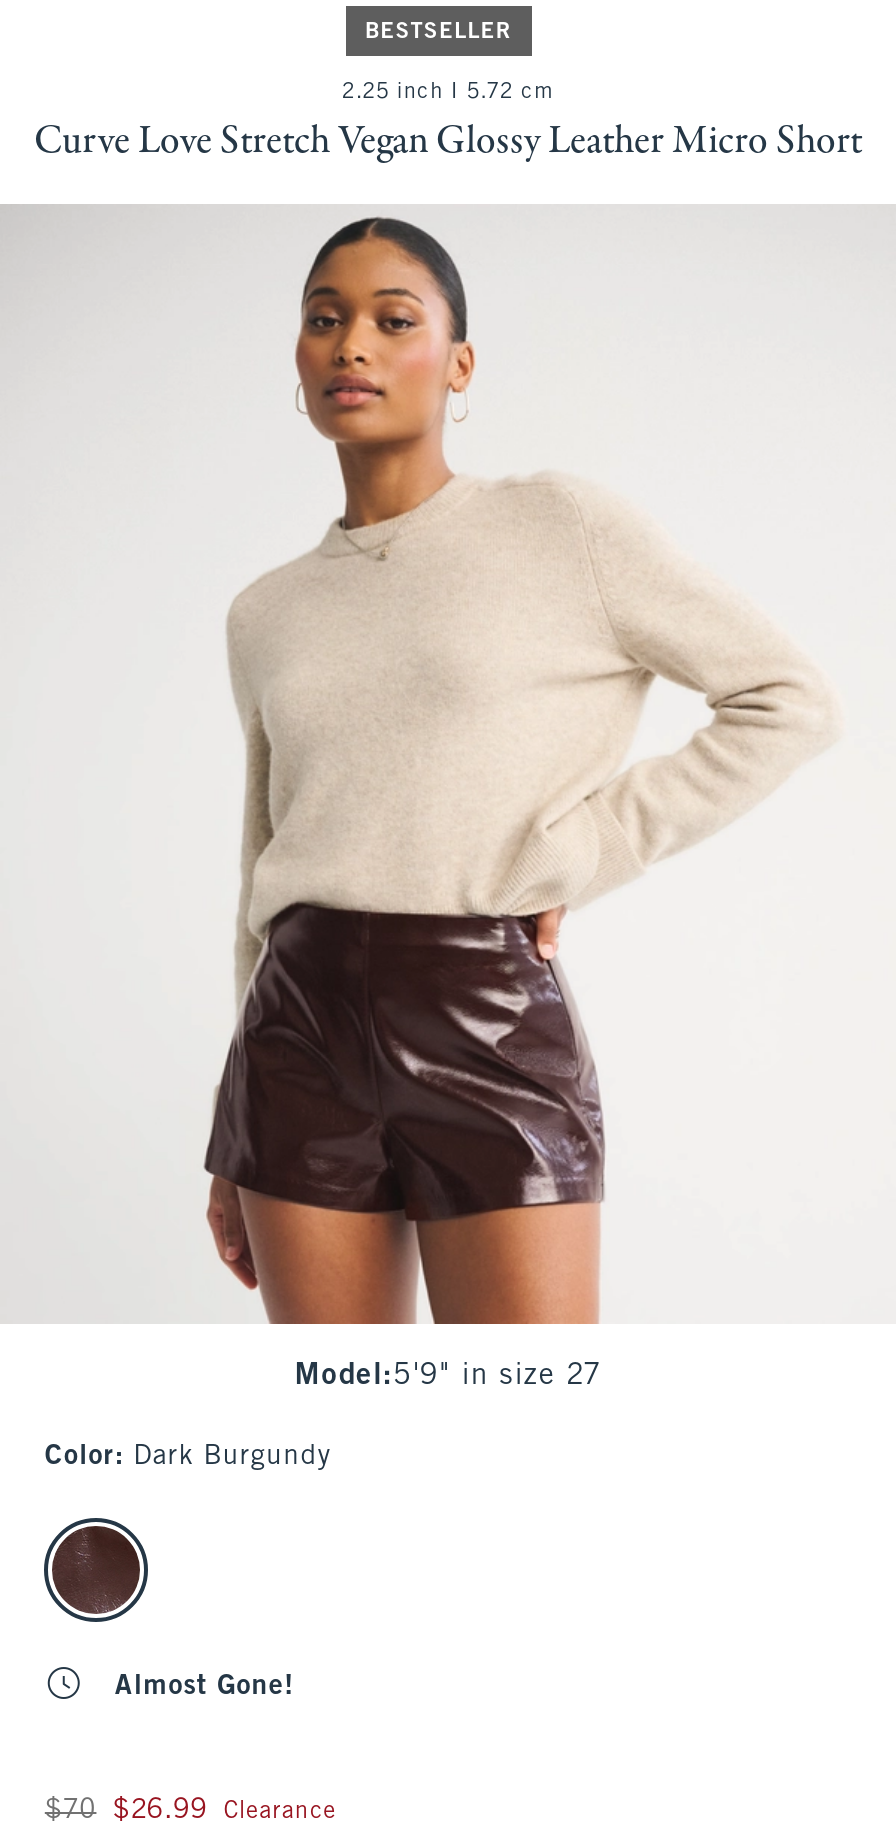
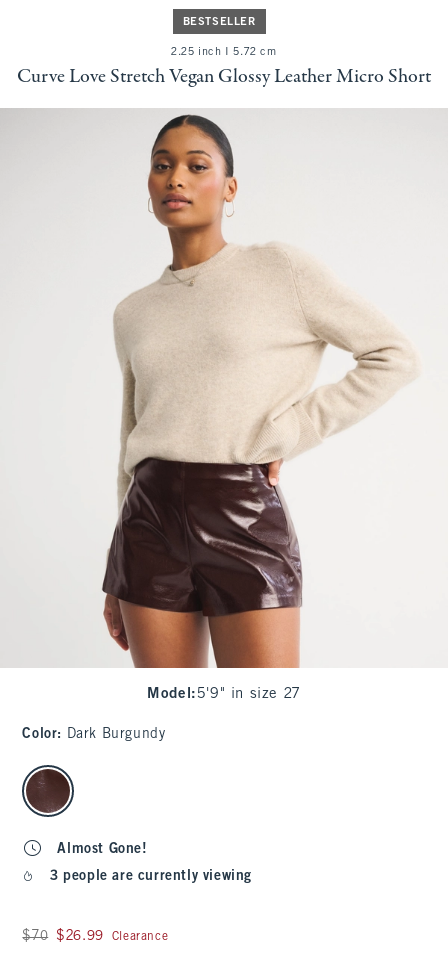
+ 3 people are currently viewing
